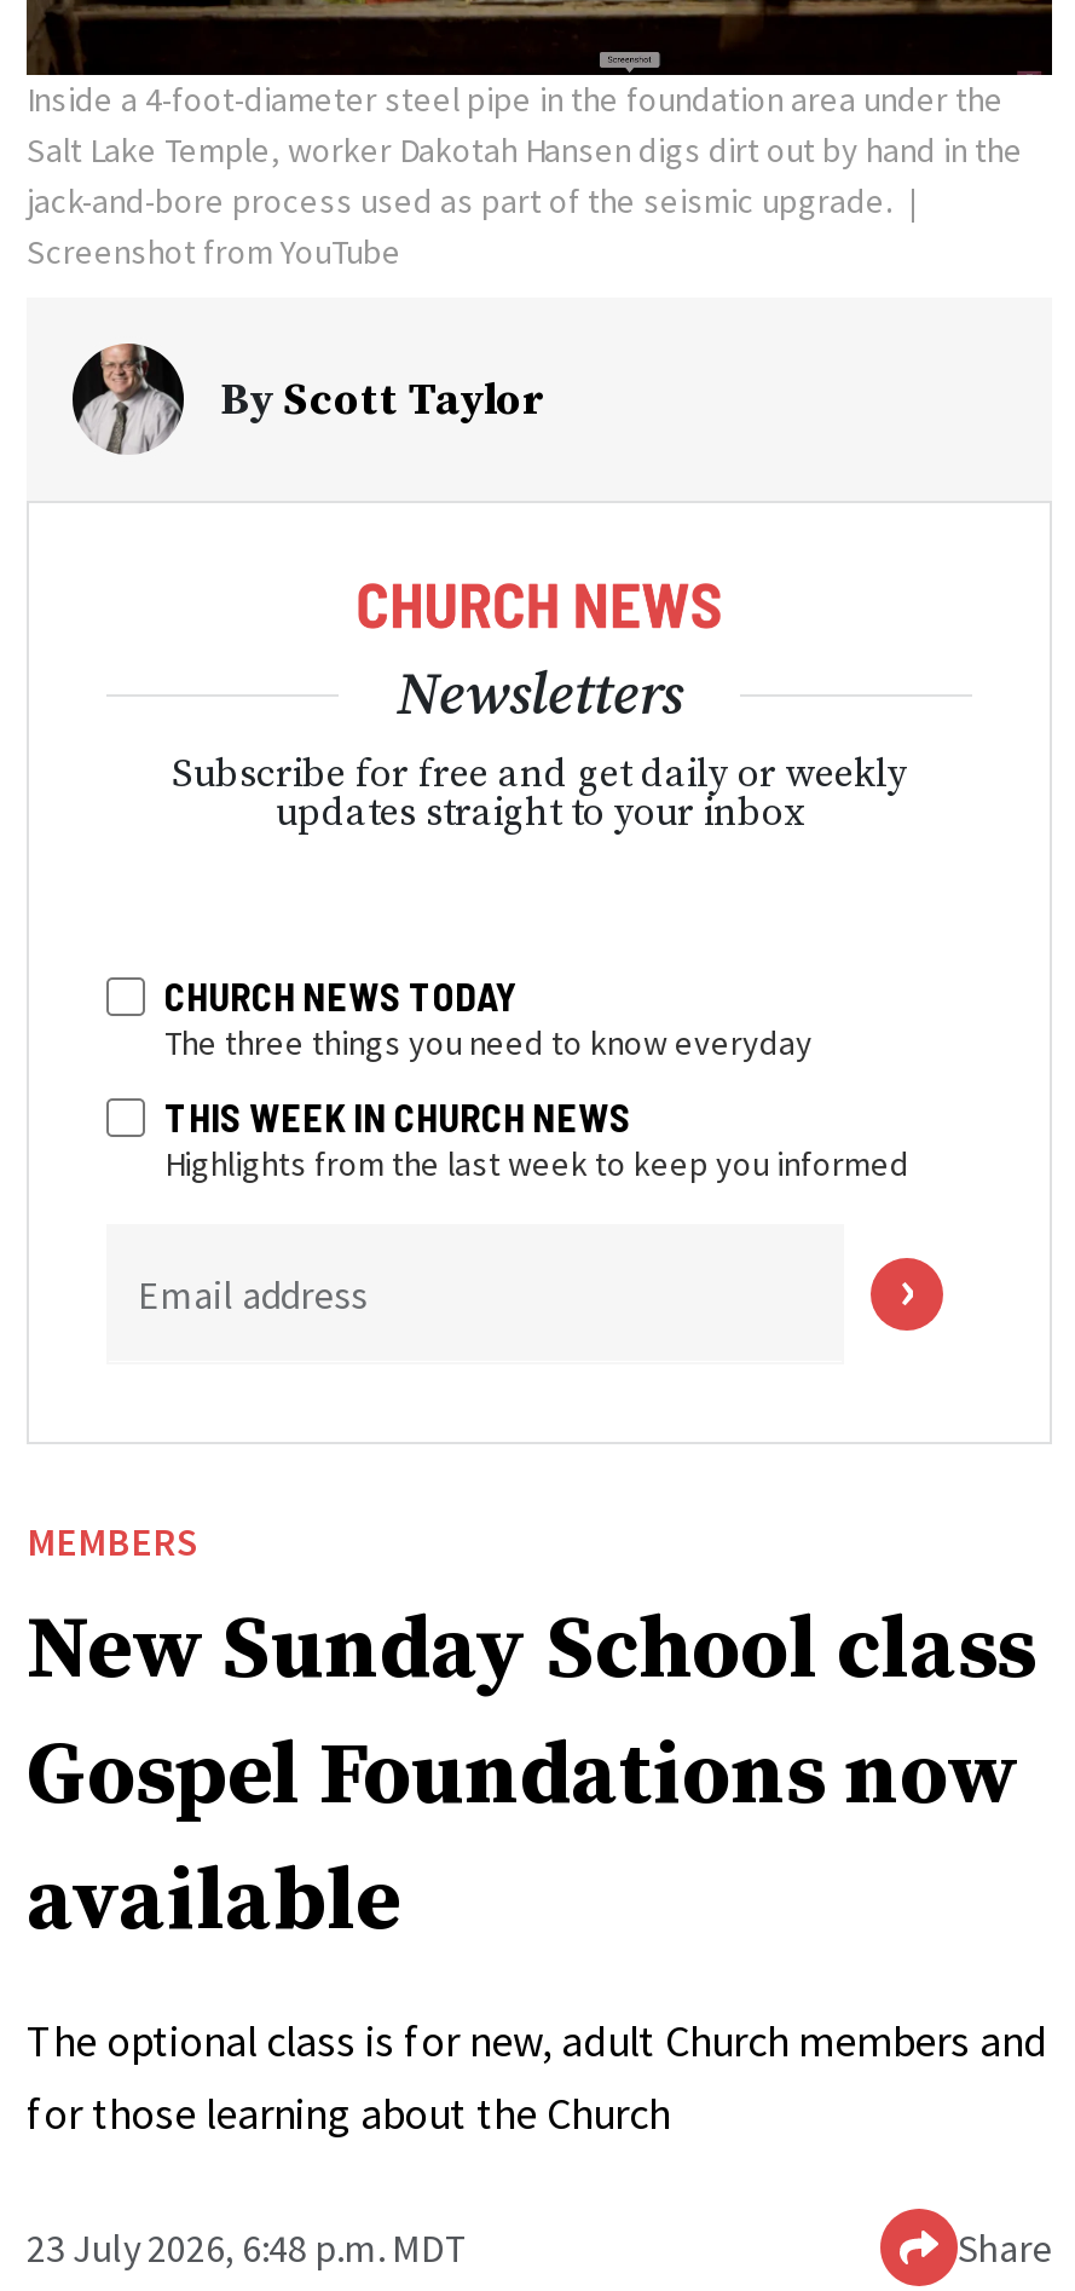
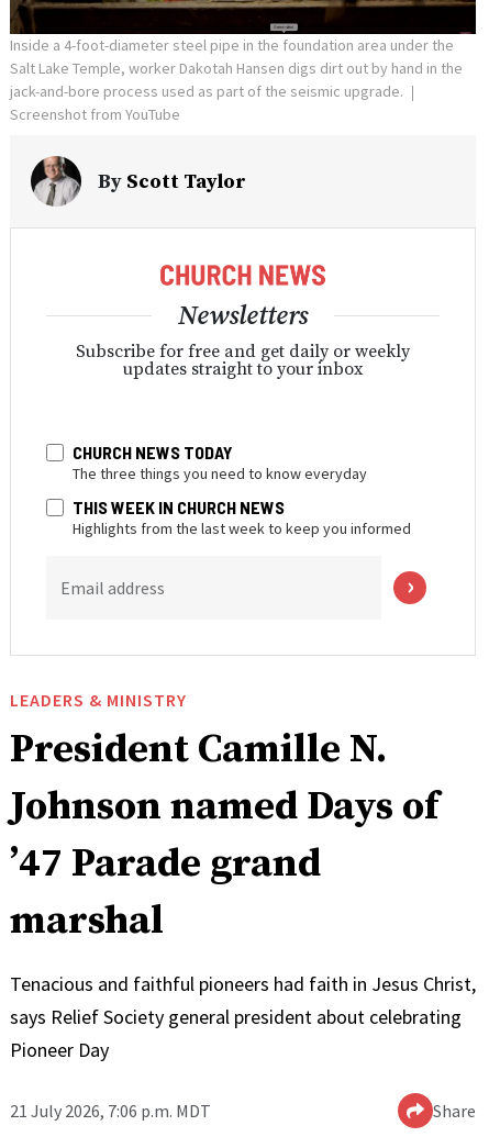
- MEMBERS
- New Sunday School class
- Gospel Foundations now
- available
+ LEADERS & MINISTRY
+ President Camille N.
+ Johnson named Days of
+ ’47 Parade grand
+ marshal

- The optional class is for new, adult Church members and
- for those learning about the Church
+ Tenacious and faithful pioneers had faith in Jesus Christ,
+ says Relief Society general president about celebrating
+ Pioneer Day

- 23 July 2026, 6:48 p.m. MDT
+ 21 July 2026, 7:06 p.m. MDT
